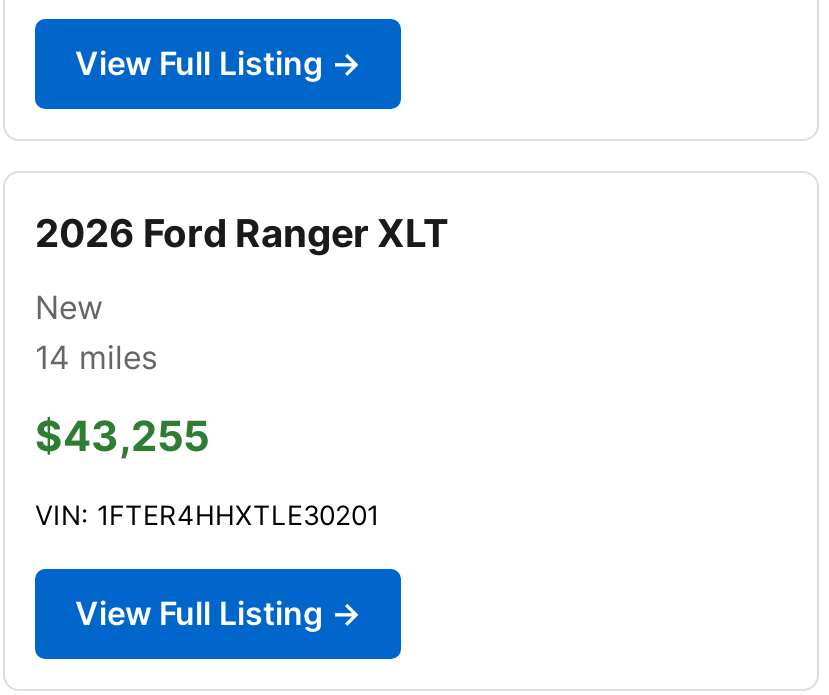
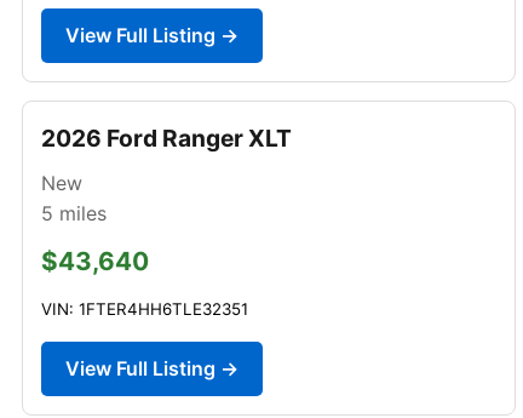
- 14 miles
+ 5 miles

- $43,255
+ $43,640

- VIN: 1FTER4HHXTLE30201
+ VIN: 1FTER4HH6TLE32351
